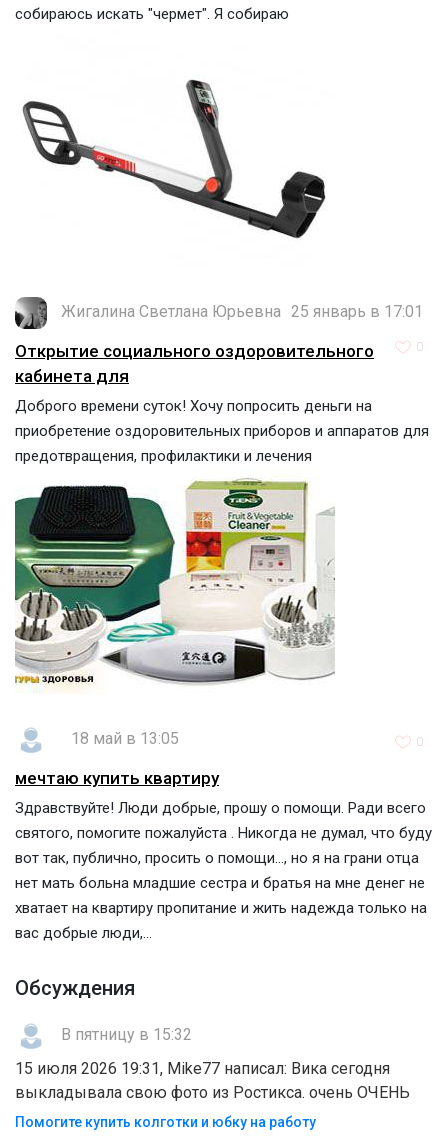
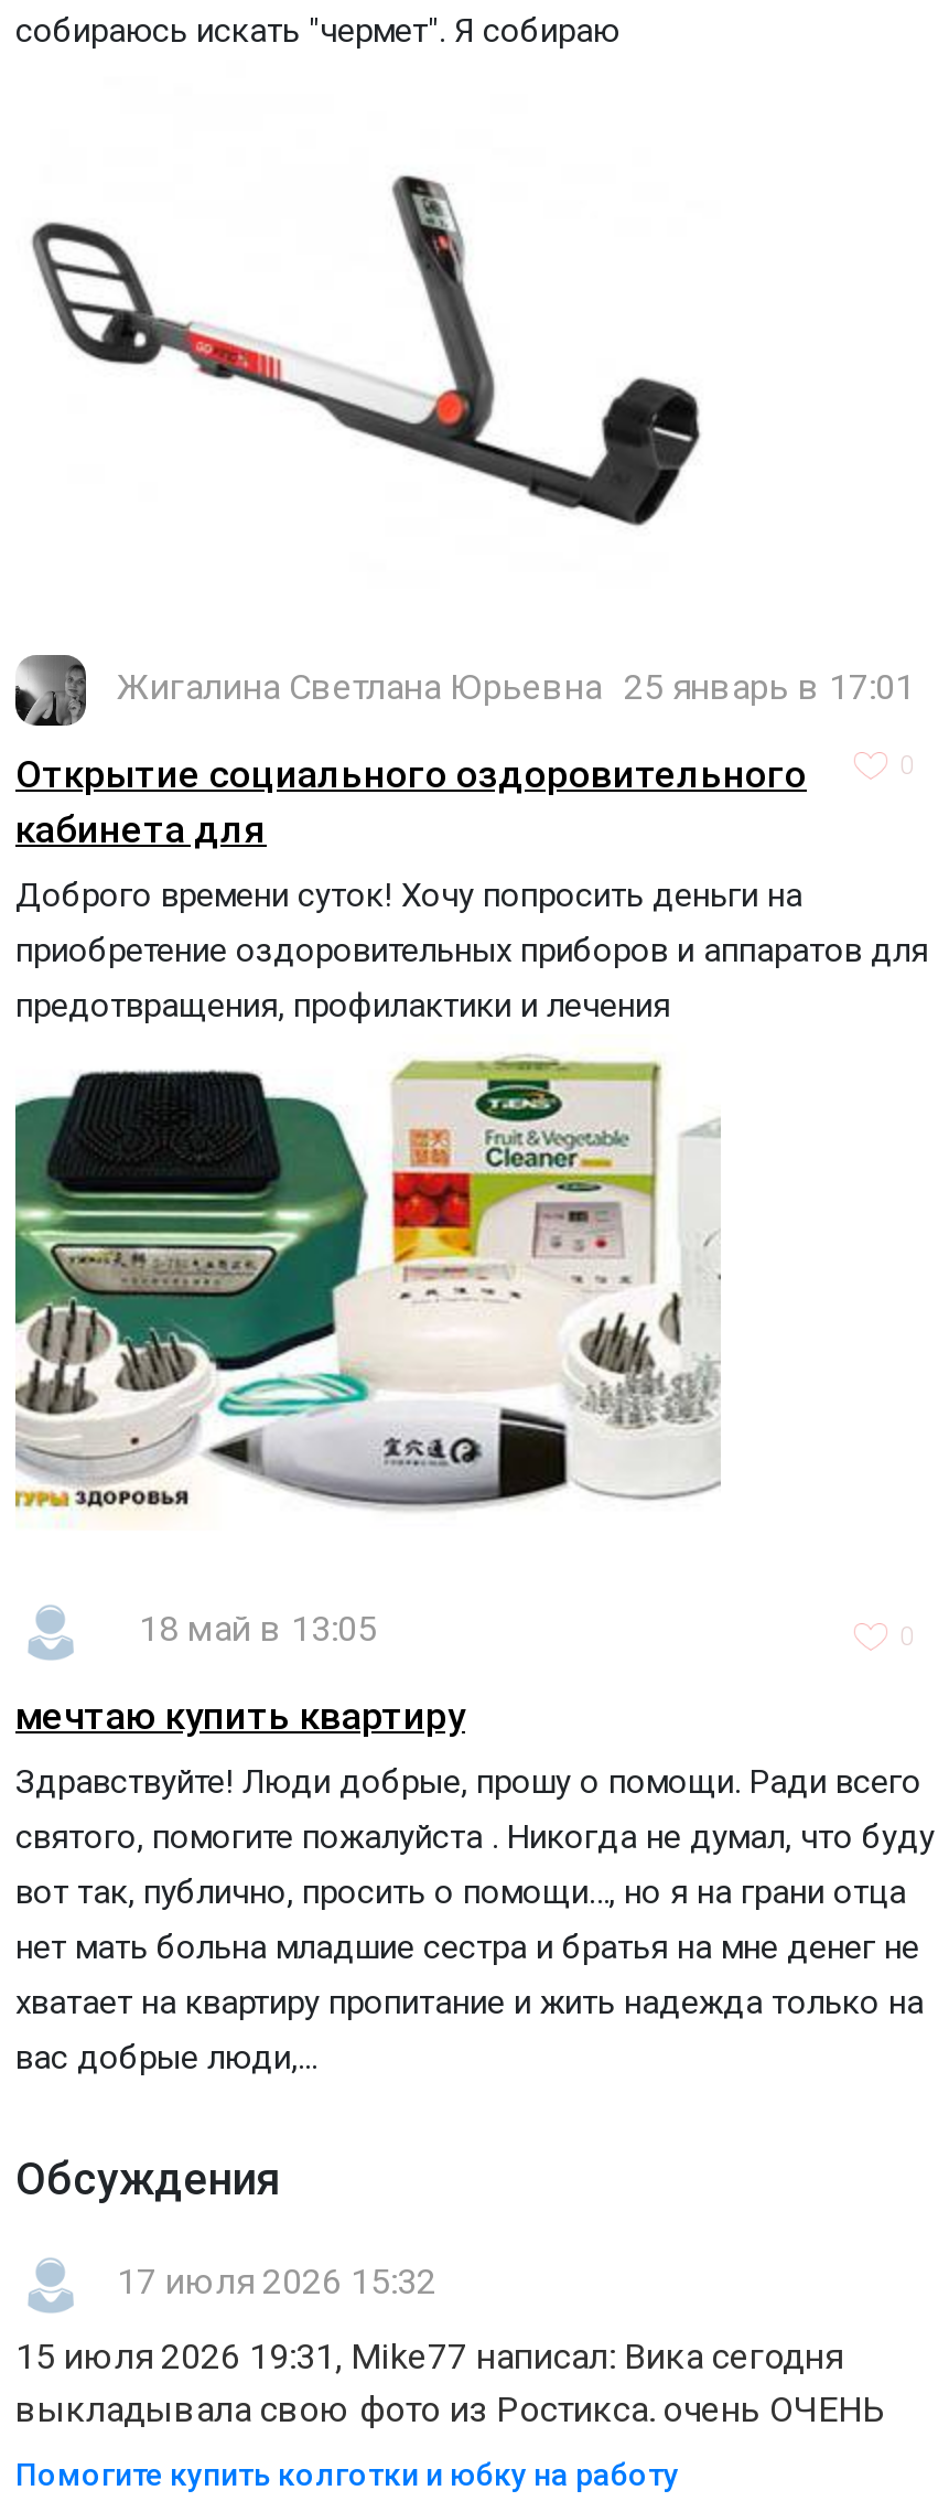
- В пятницу в 15:32
+ 17 июля 2026 15:32
